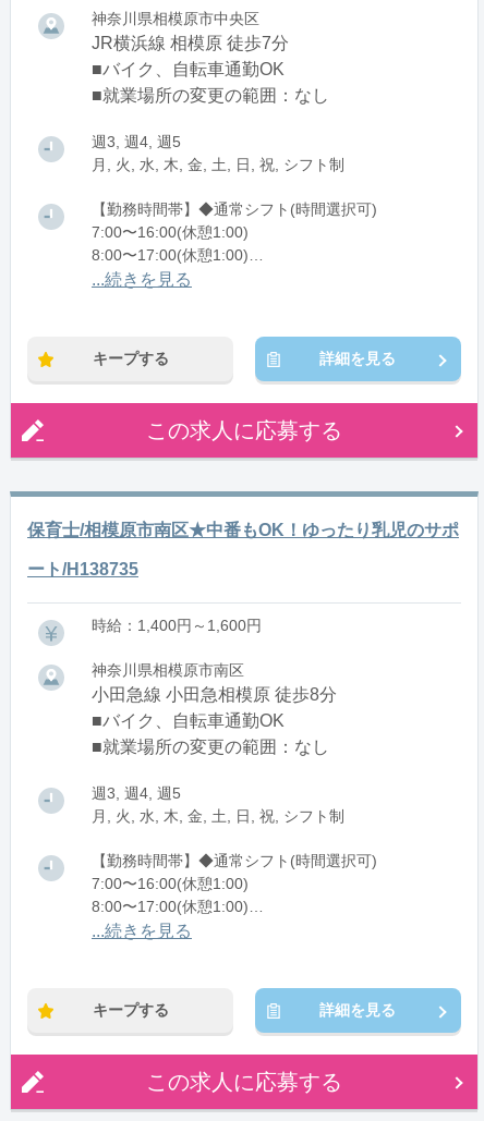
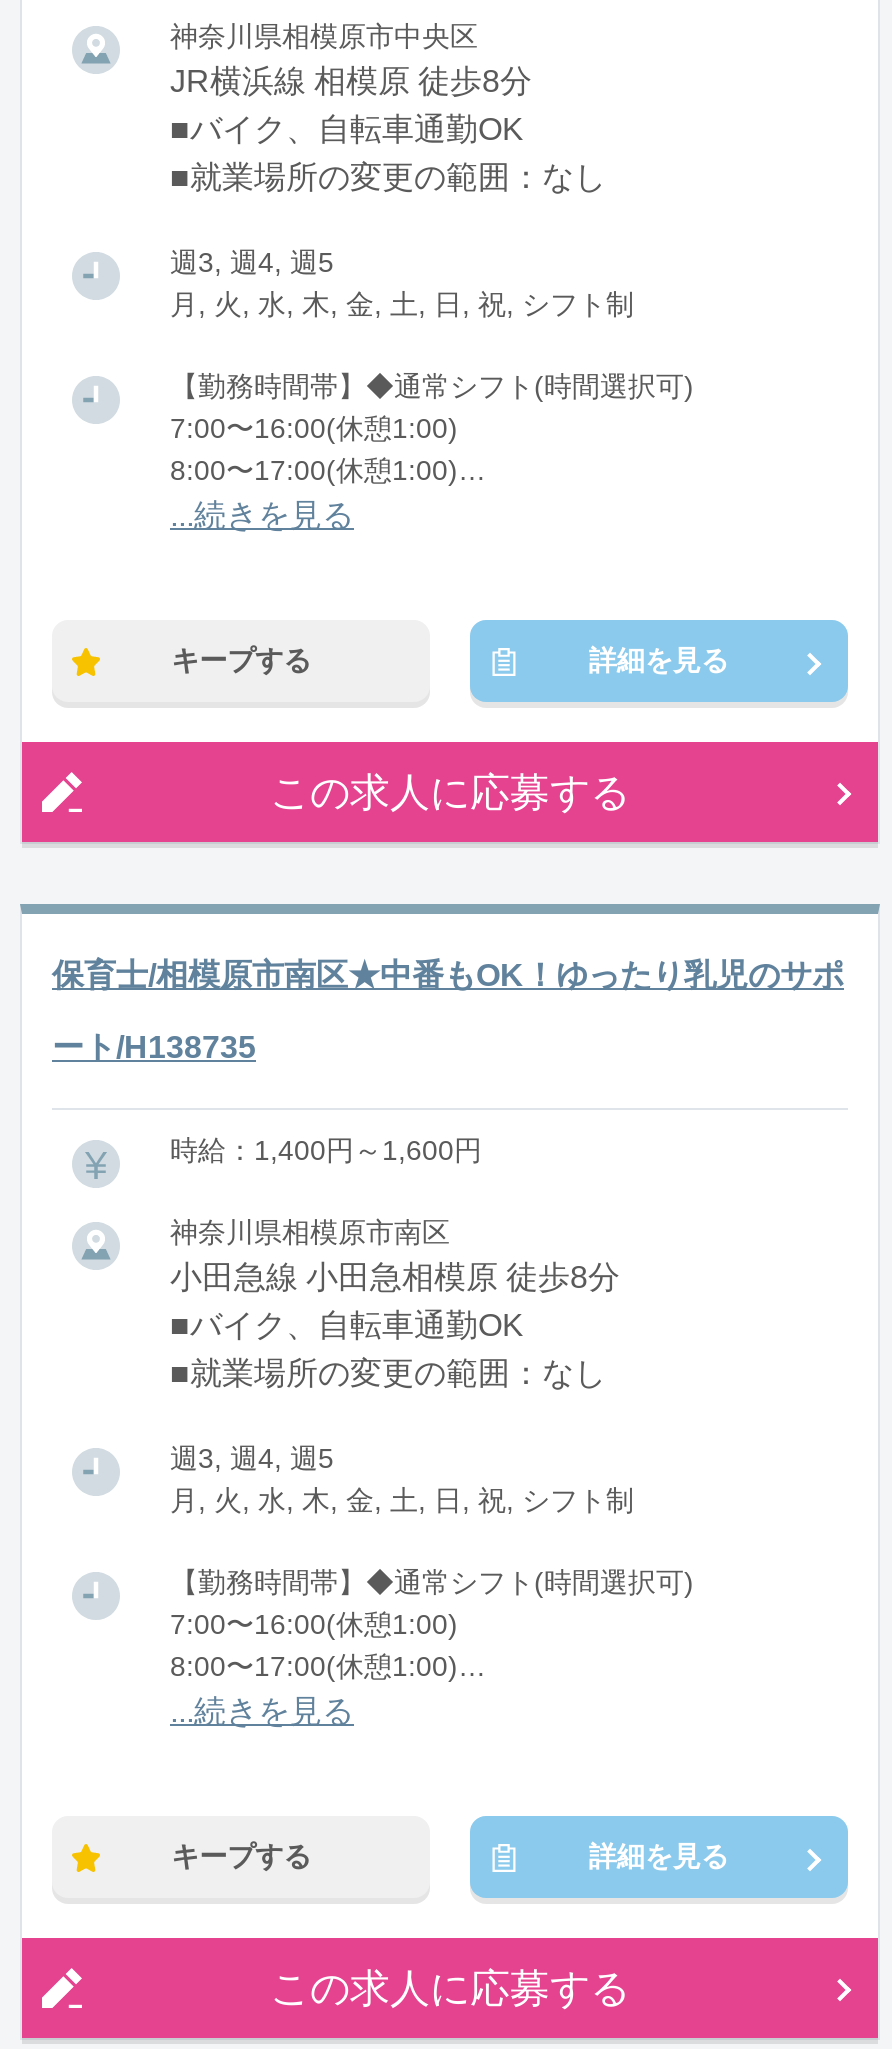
- JR横浜線 相模原 徒歩7分
+ JR横浜線 相模原 徒歩8分
